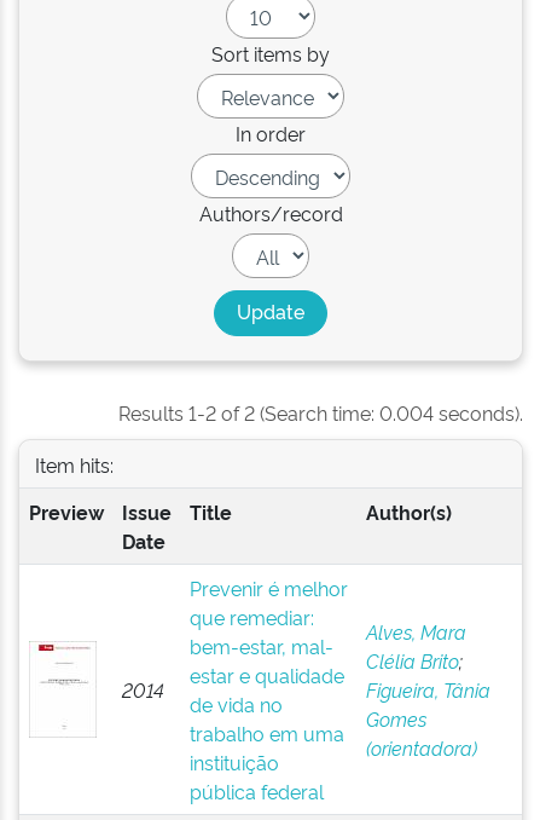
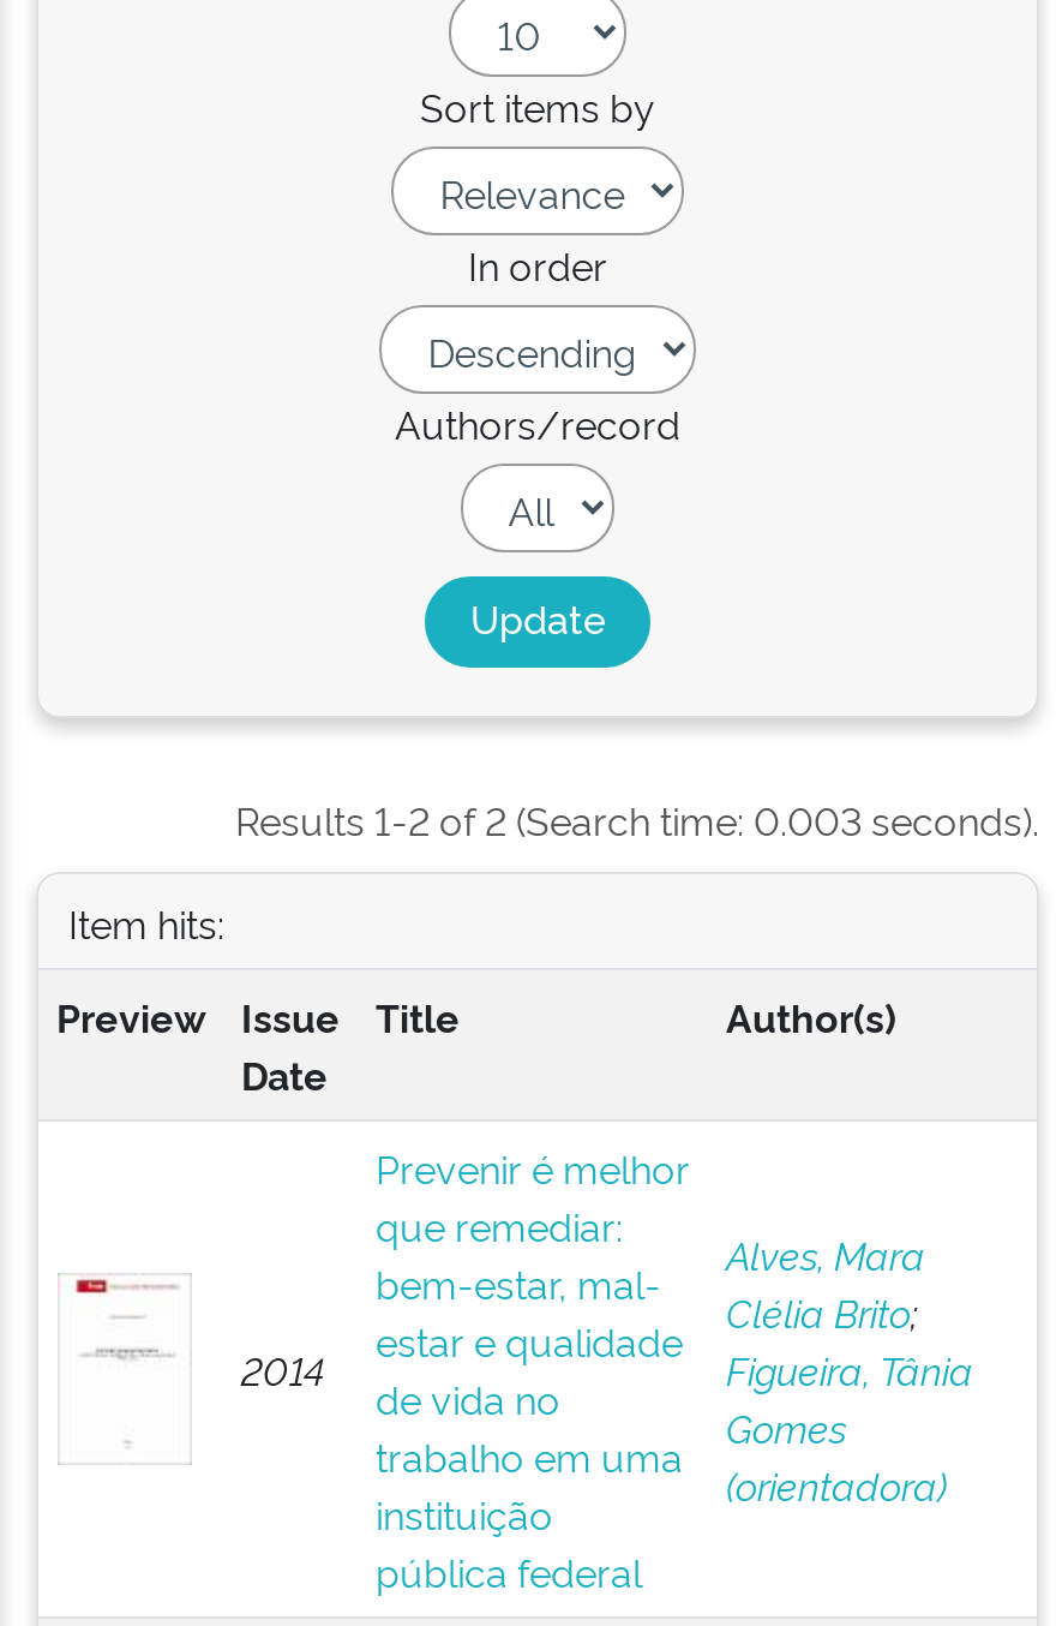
- Results 1-2 of 2 (Search time: 0.004 seconds).
+ Results 1-2 of 2 (Search time: 0.003 seconds).
